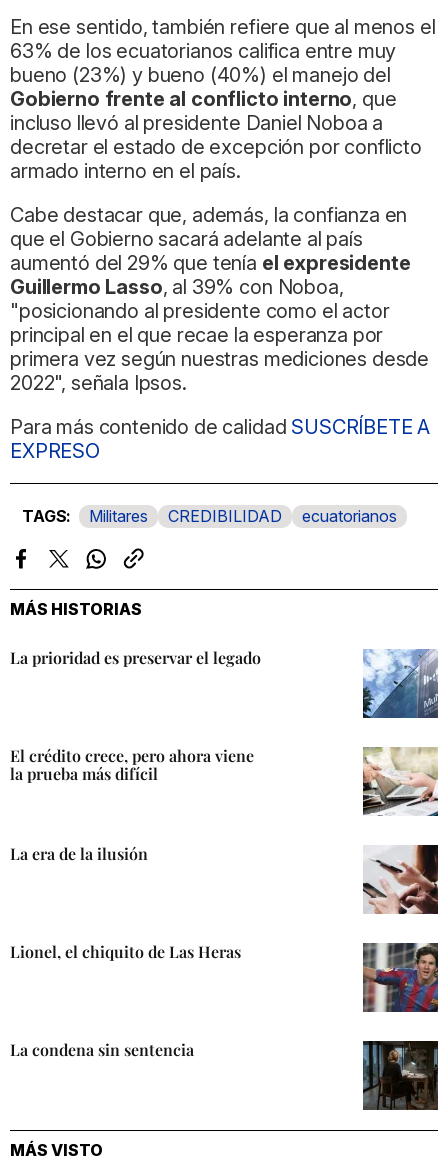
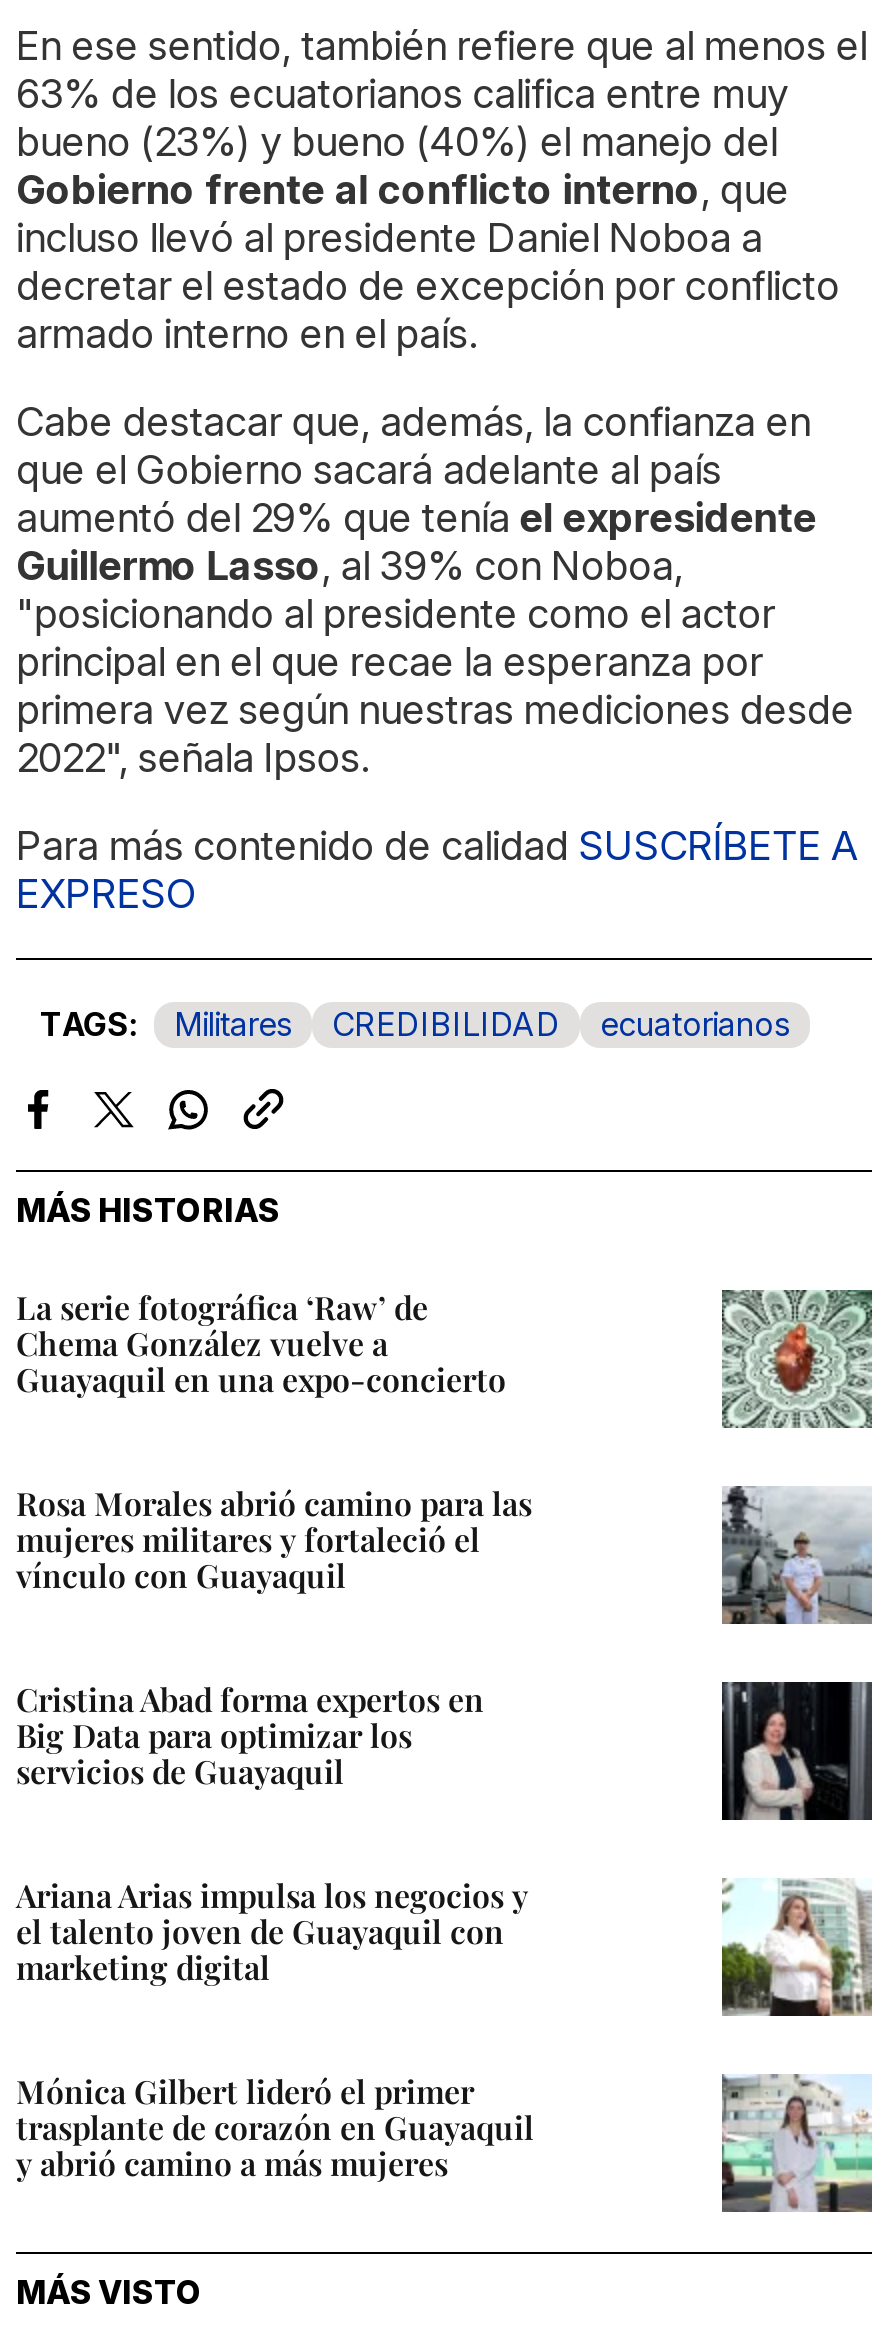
- La prioridad es preservar el legado
+ La serie fotográfica ‘Raw’ de
+ Chema González vuelve a
+ Guayaquil en una expo-concierto

- [image]
+ [image]

- El crédito crece, pero ahora viene
- la prueba más difícil
+ Rosa Morales abrió camino para las
+ mujeres militares y fortaleció el
+ vínculo con Guayaquil

- [image]
+ [image]

- La era de la ilusión
+ Cristina Abad forma expertos en
+ Big Data para optimizar los
+ servicios de Guayaquil

- [image]
+ [image]

- Lionel, el chiquito de Las Heras
+ Ariana Arias impulsa los negocios y
+ el talento joven de Guayaquil con
+ marketing digital

- [image]
+ [image]

- La condena sin sentencia
+ Mónica Gilbert lideró el primer
+ trasplante de corazón en Guayaquil
+ y abrió camino a más mujeres

- [image]
+ [image]
